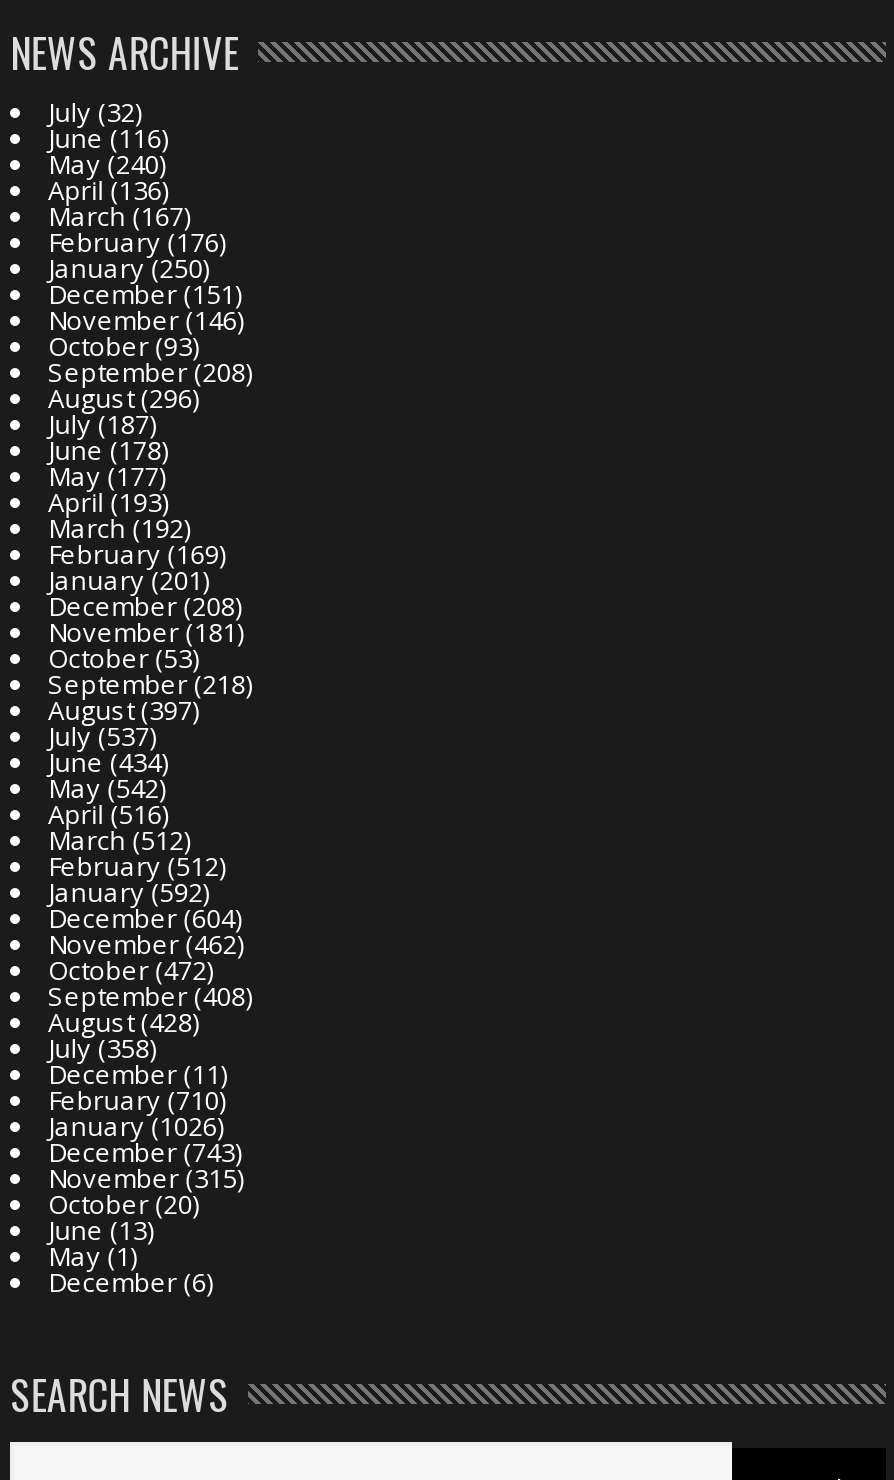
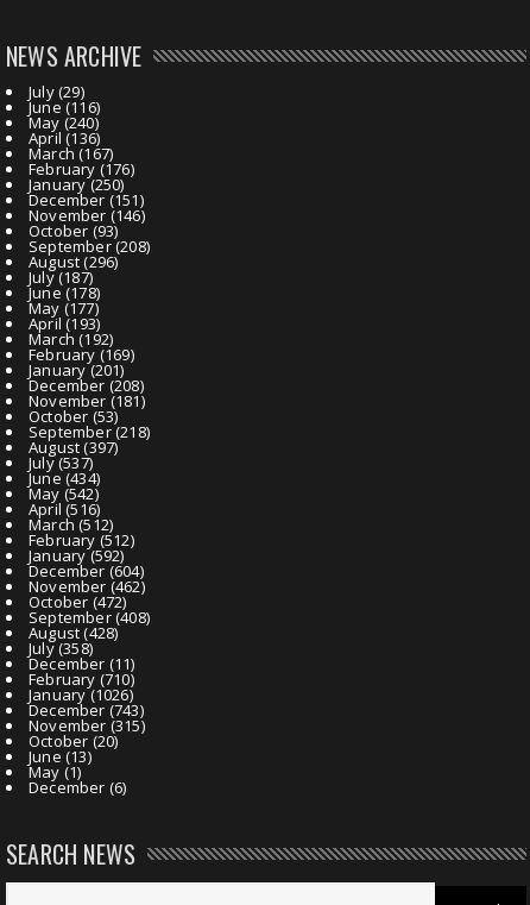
- July (32)
+ July (29)
